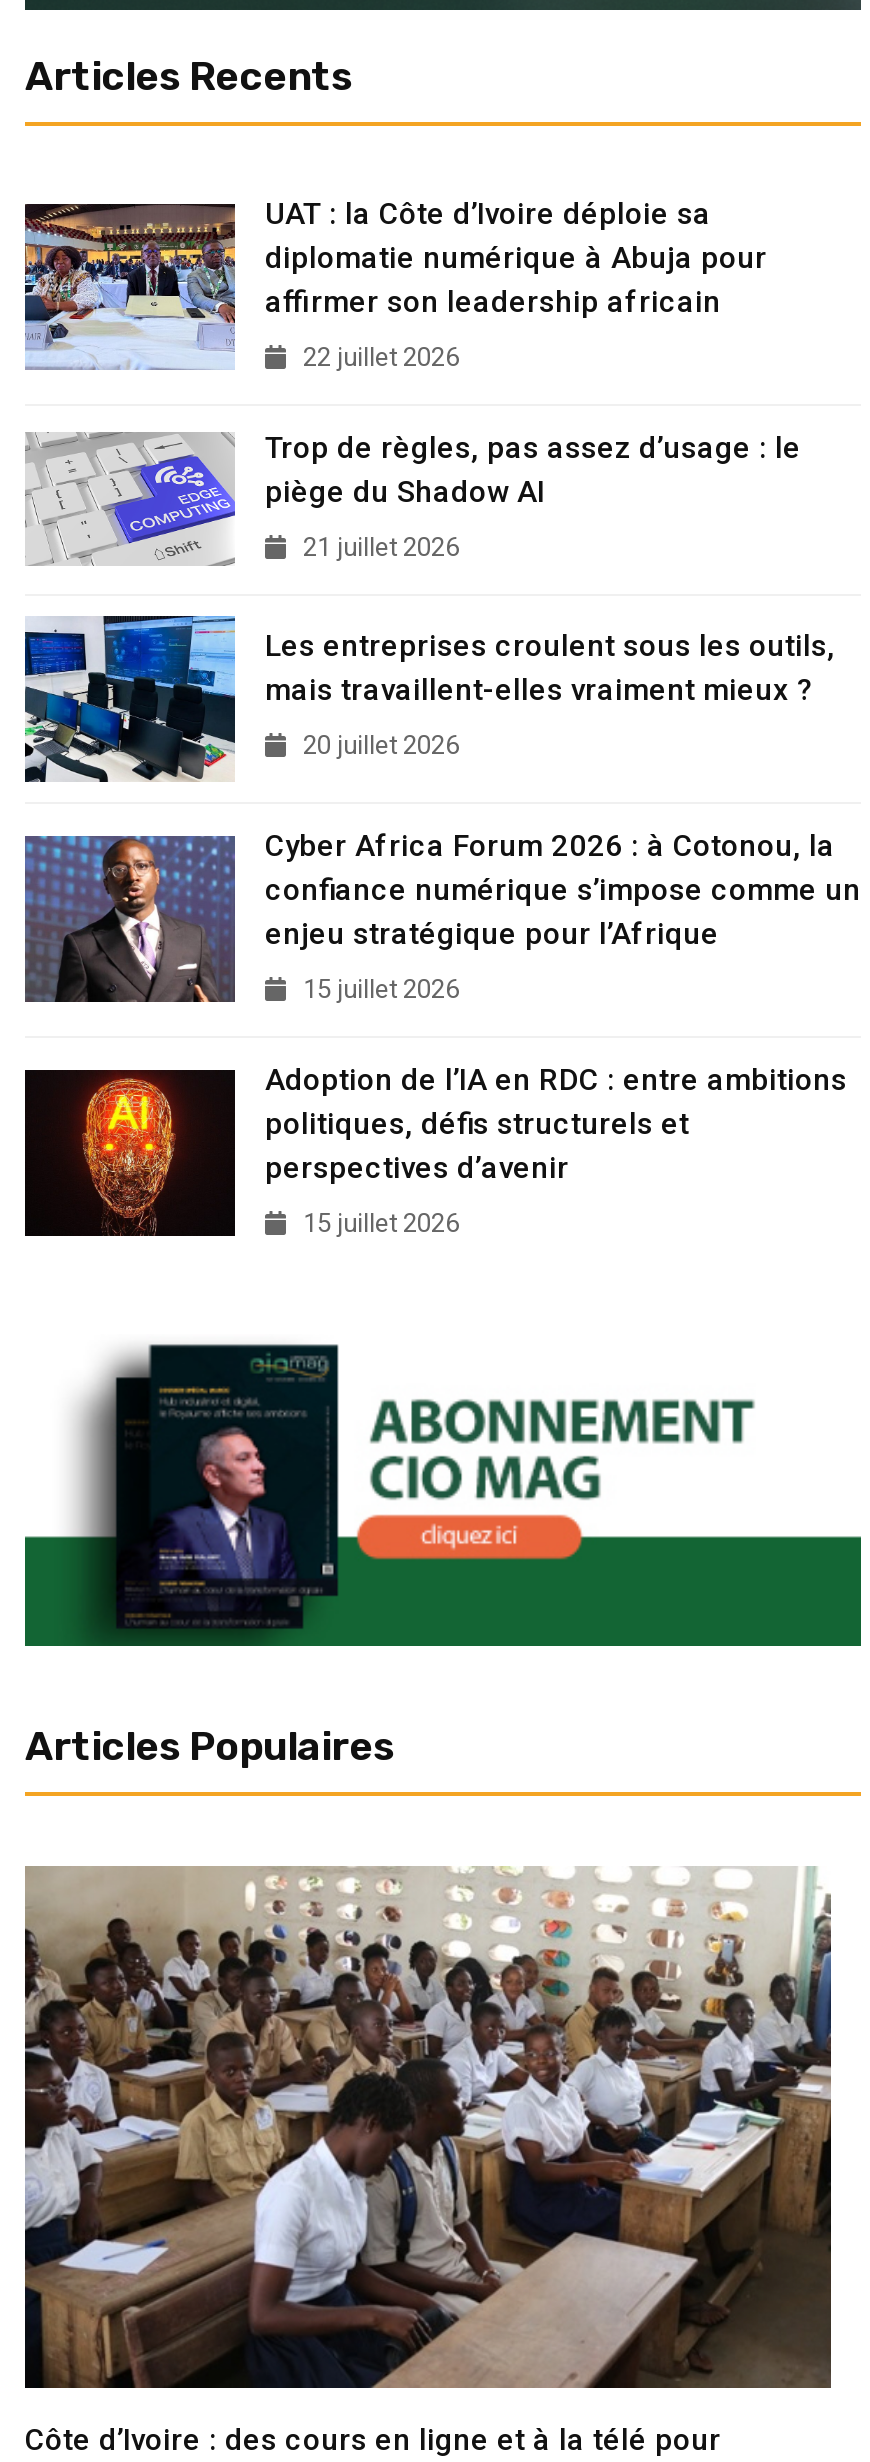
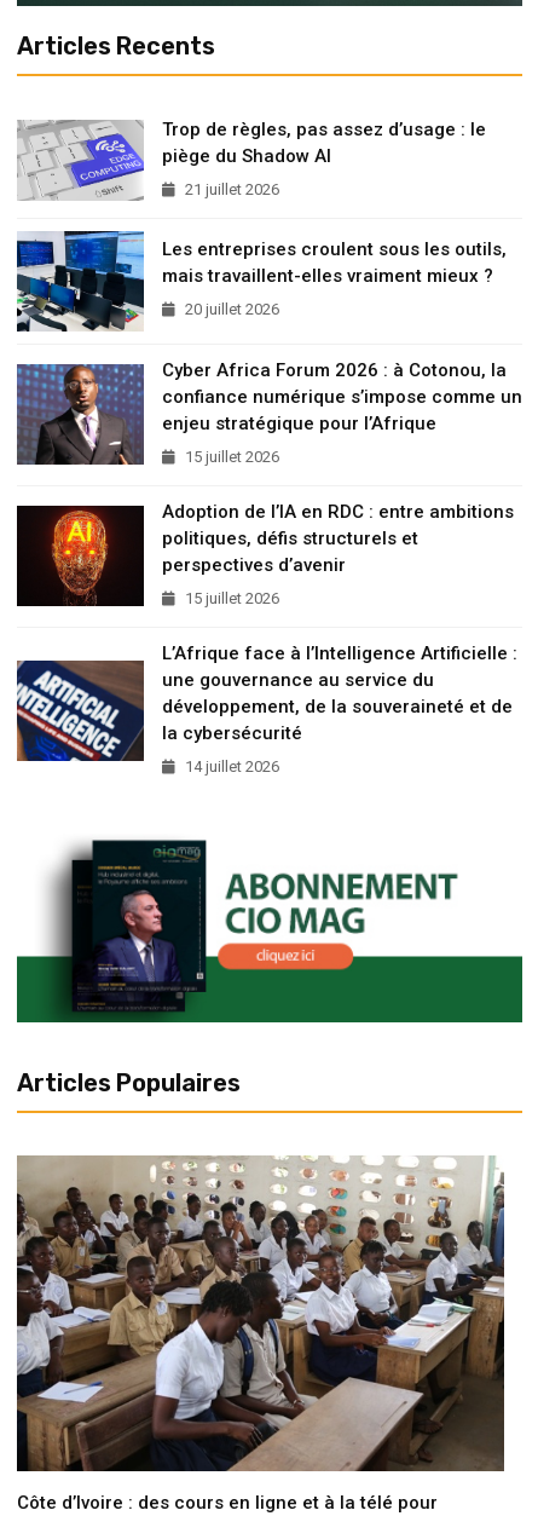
- [image]
- UAT : la Côte d’Ivoire déploie sa
- diplomatie numérique à Abuja pour
- affirmer son leadership africain
- 22 juillet 2026

moved up: [image] | Trop de règles, pas assez d’usage : le | piège du Shadow AI | ... | perspectives d’avenir | 15 juillet 2026

+ [image]
+ L’Afrique face à l’Intelligence Artificielle :
+ une gouvernance au service du
+ développement, de la souveraineté et de
+ la cybersécurité
+ 14 juillet 2026
